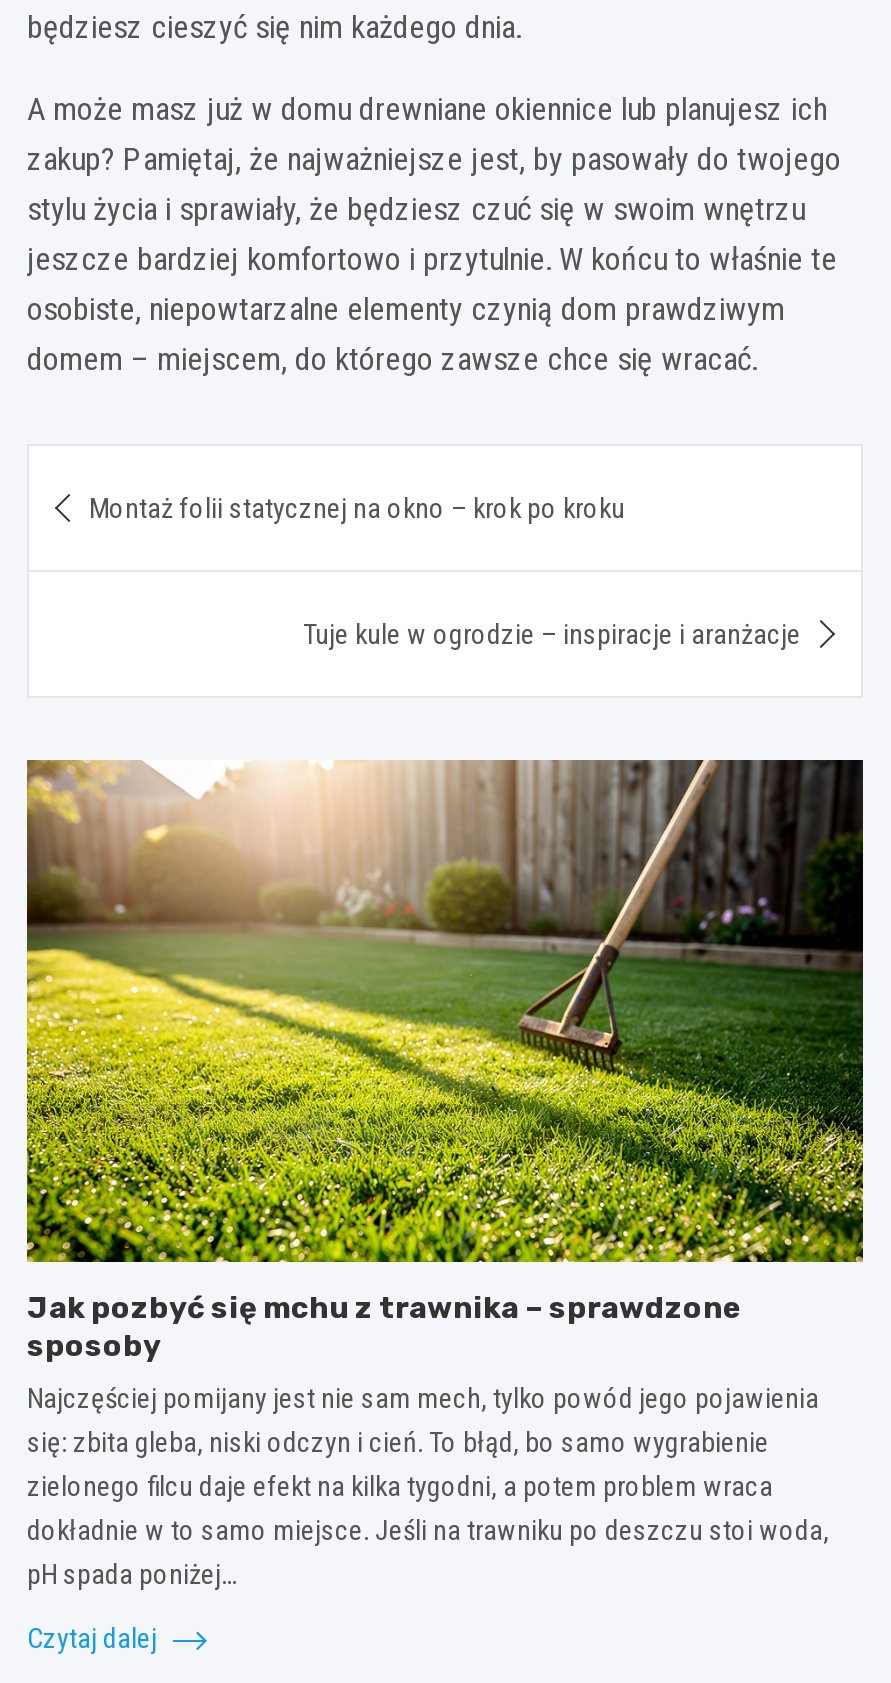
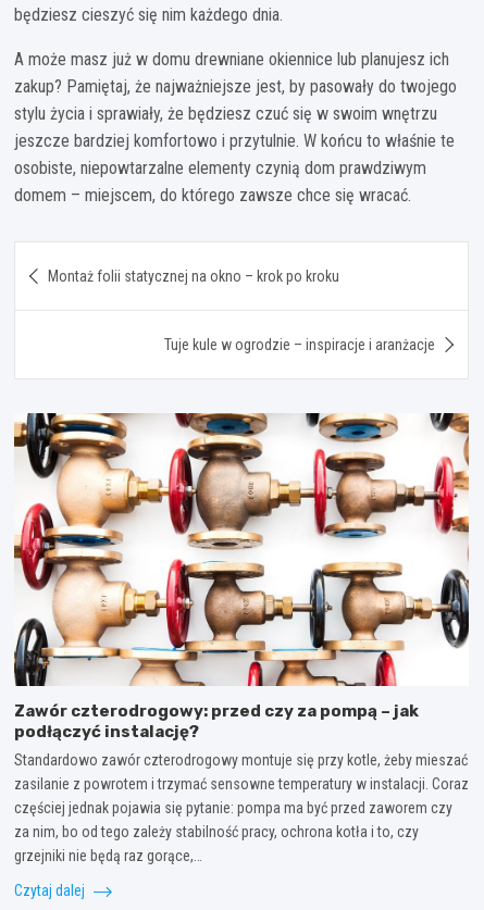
- [image]
- Jak pozbyć się mchu z trawnika – sprawdzone
- sposoby
+ [image]
+ Zawór czterodrogowy: przed czy za pompą – jak
+ podłączyć instalację?

- Najczęściej pomijany jest nie sam mech, tylko powód jego pojawienia
- się: zbita gleba, niski odczyn i cień. To błąd, bo samo wygrabienie
- zielonego filcu daje efekt na kilka tygodni, a potem problem wraca
- dokładnie w to samo miejsce. Jeśli na trawniku po deszczu stoi woda,
- pH spada poniżej…
+ Standardowo zawór czterodrogowy montuje się przy kotle, żeby mieszać
+ zasilanie z powrotem i trzymać sensowne temperatury w instalacji. Coraz
+ częściej jednak pojawia się pytanie: pompa ma być przed zaworem czy
+ za nim, bo od tego zależy stabilność pracy, ochrona kotła i to, czy
+ grzejniki nie będą raz gorące,…
